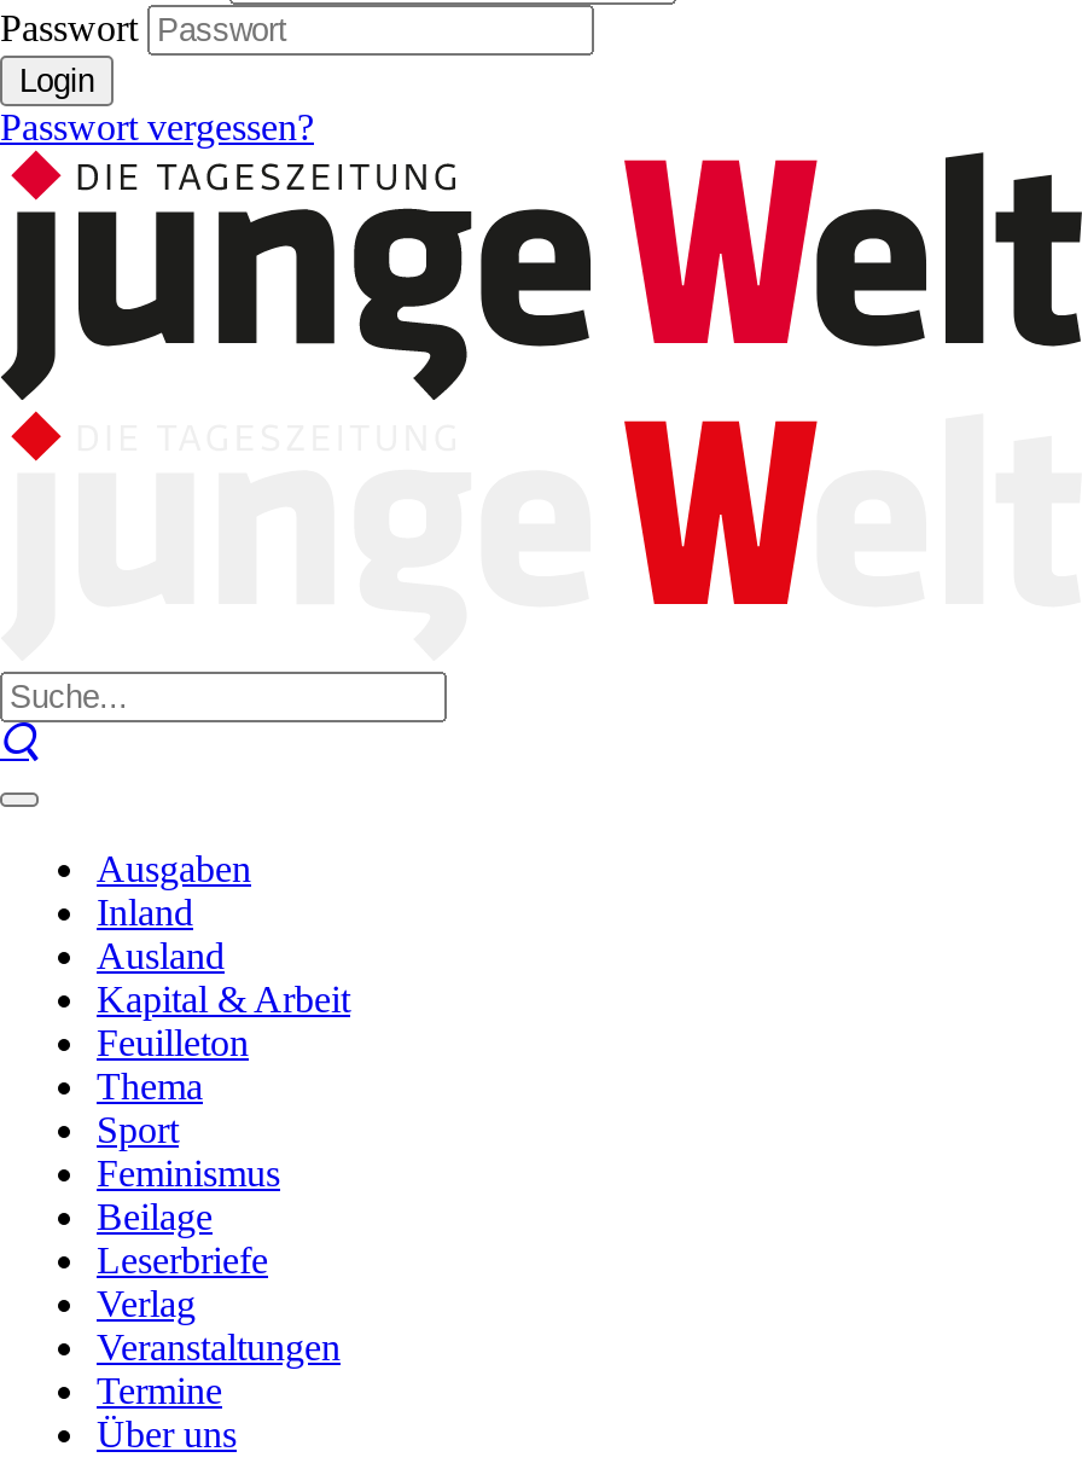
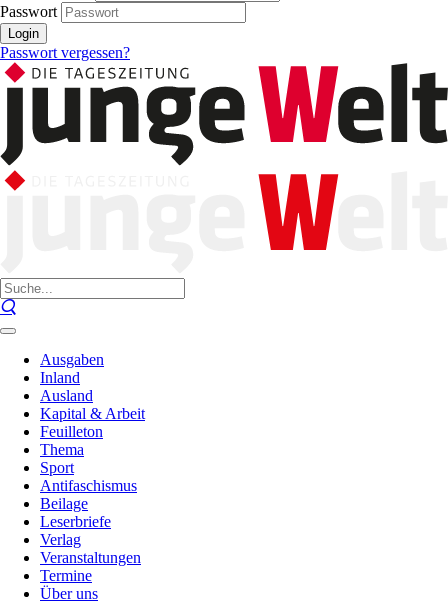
- Feminismus
+ Antifaschismus
